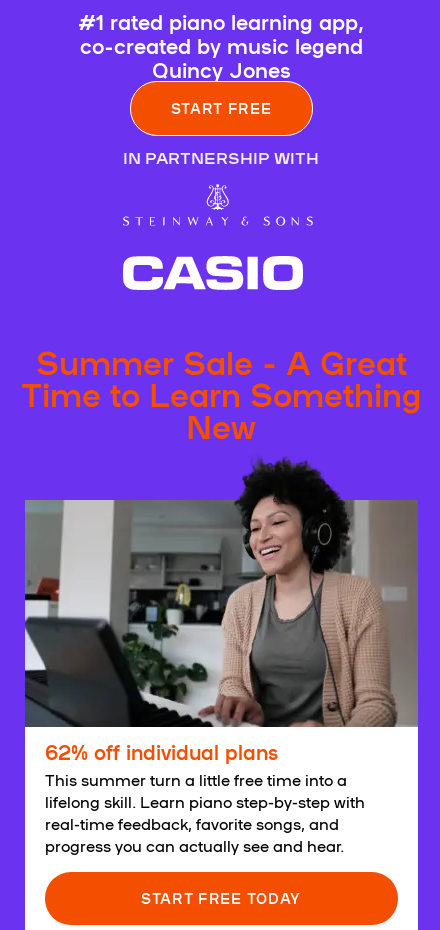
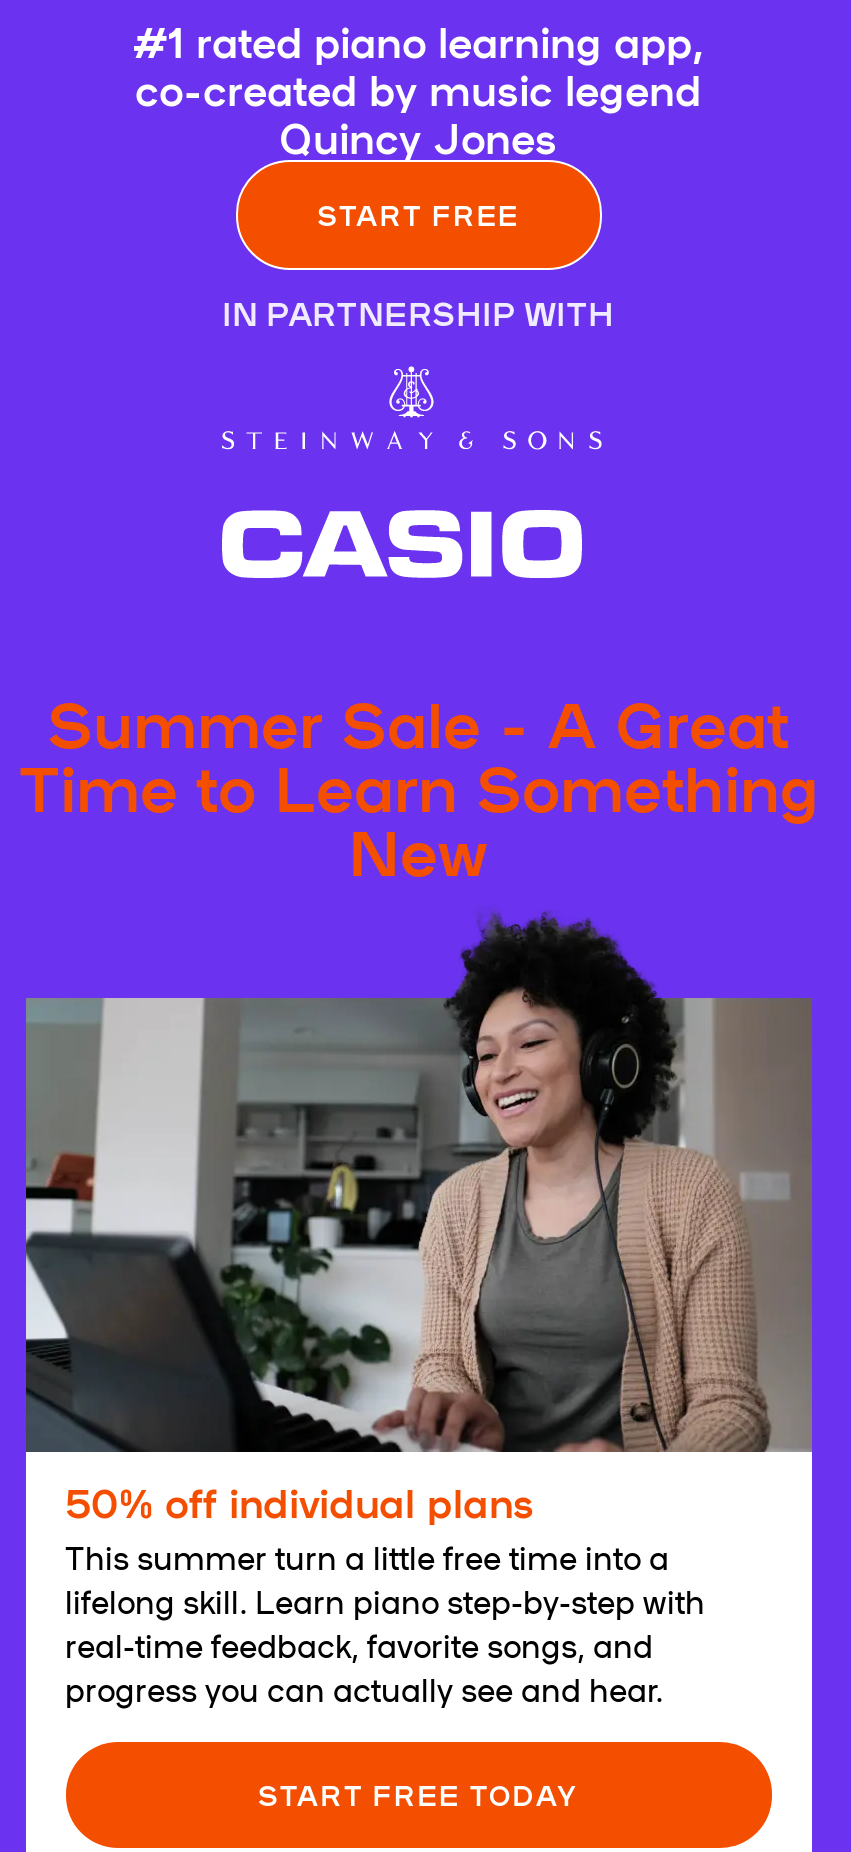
- 62% off individual plans
+ 50% off individual plans
